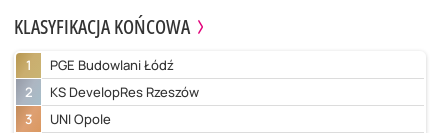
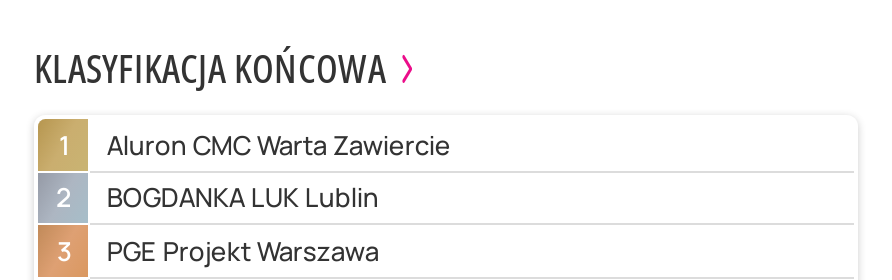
- PGE Budowlani Łódź
+ Aluron CMC Warta Zawiercie

- KS DevelopRes Rzeszów
+ BOGDANKA LUK Lublin

- UNI Opole
+ PGE Projekt Warszawa
